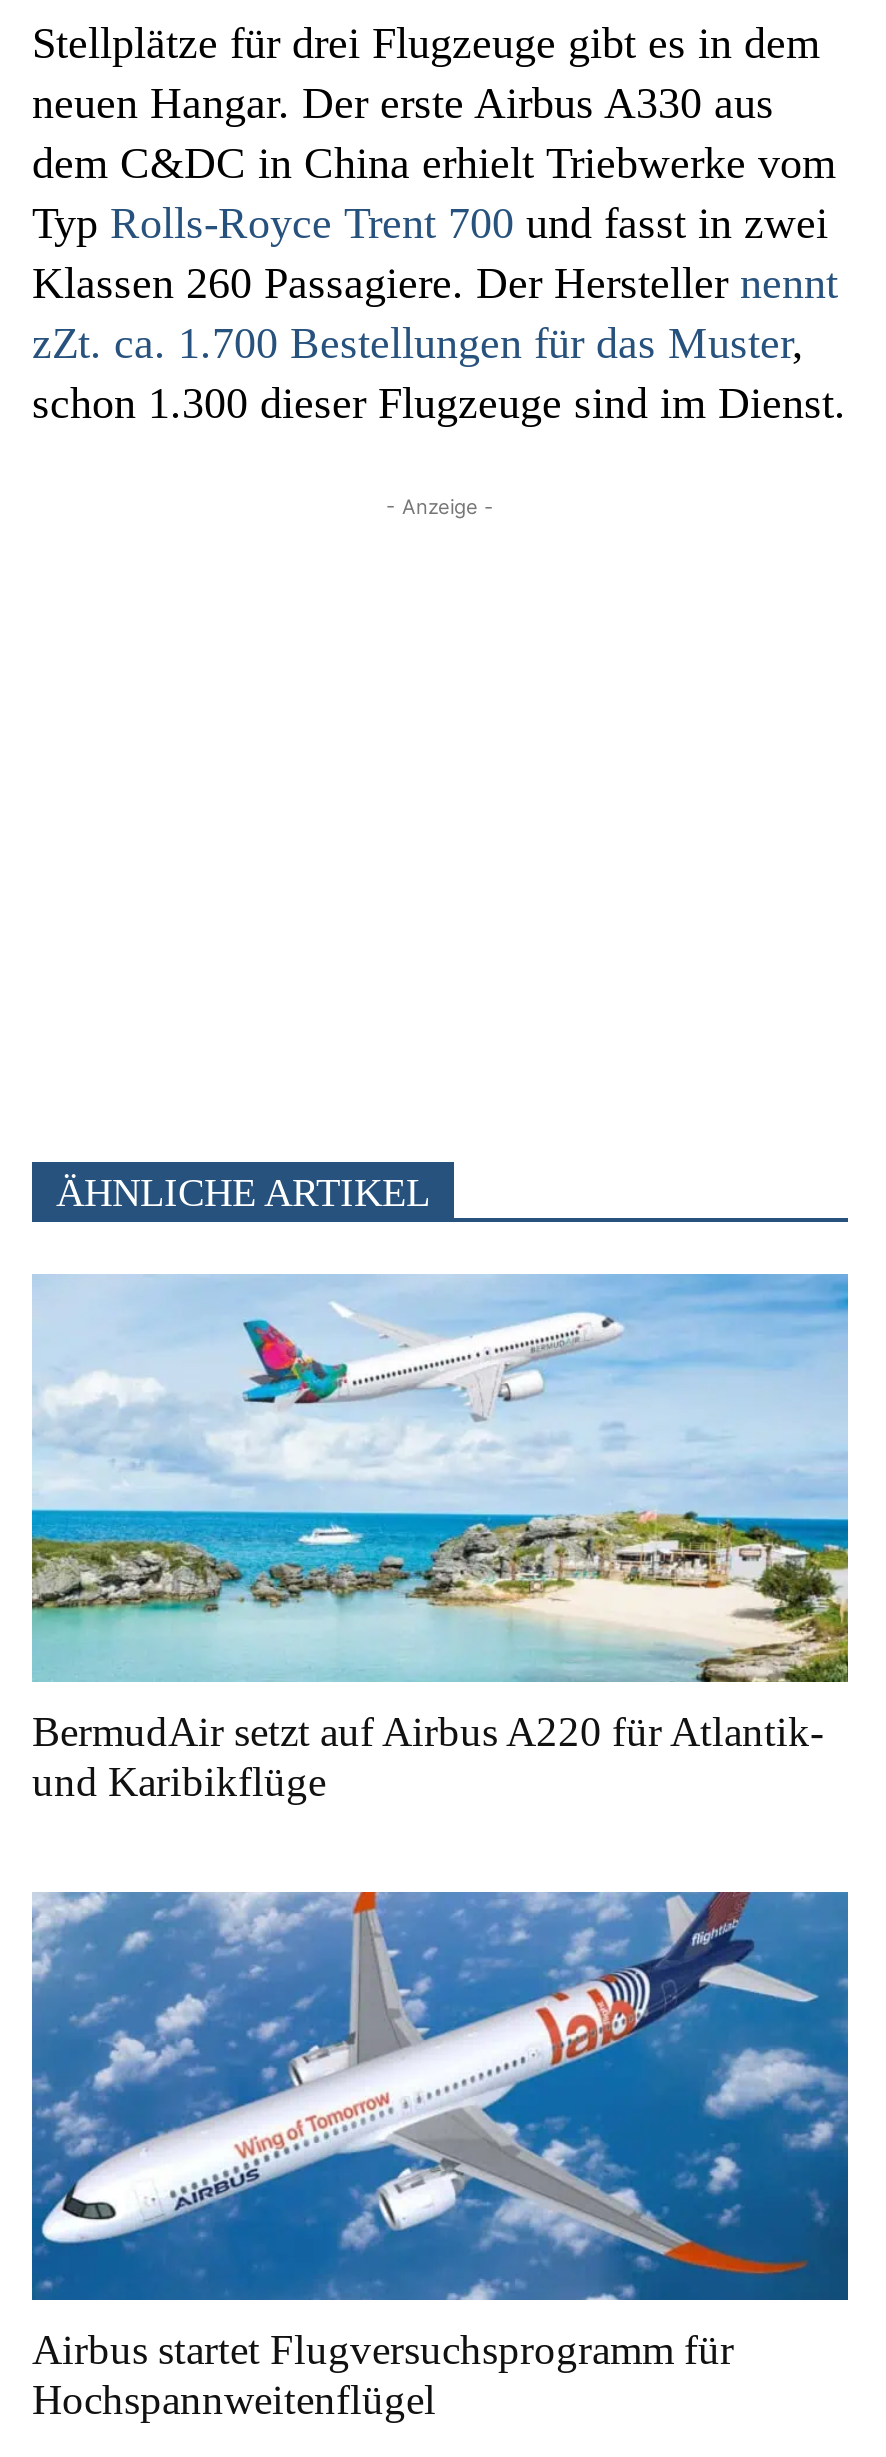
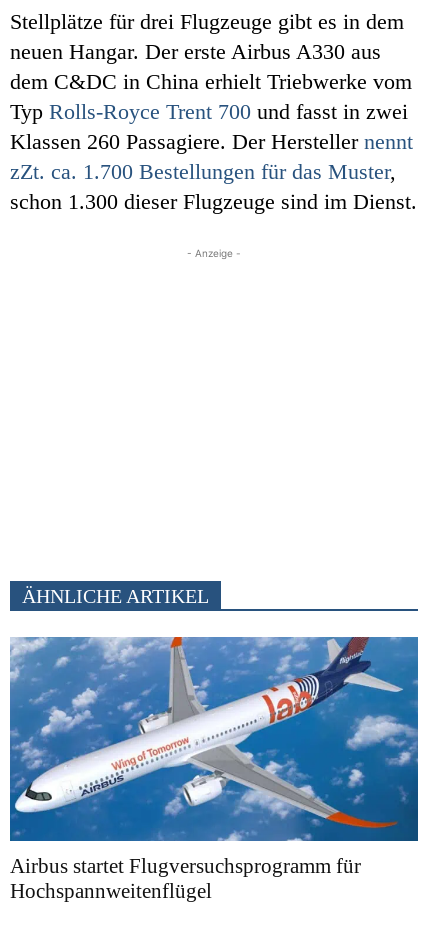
- [image]
- BermudAir setzt auf Airbus A220 für Atlantik-
- und Karibikflüge
